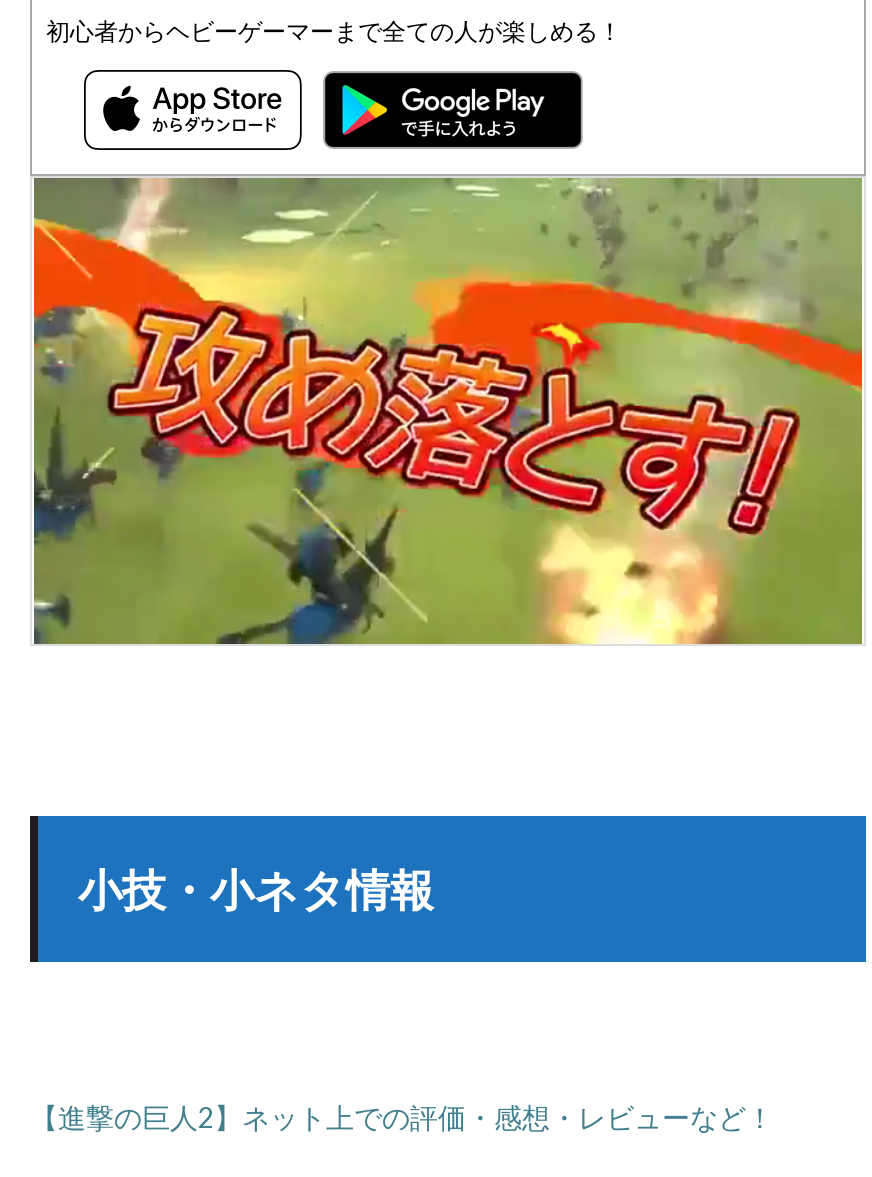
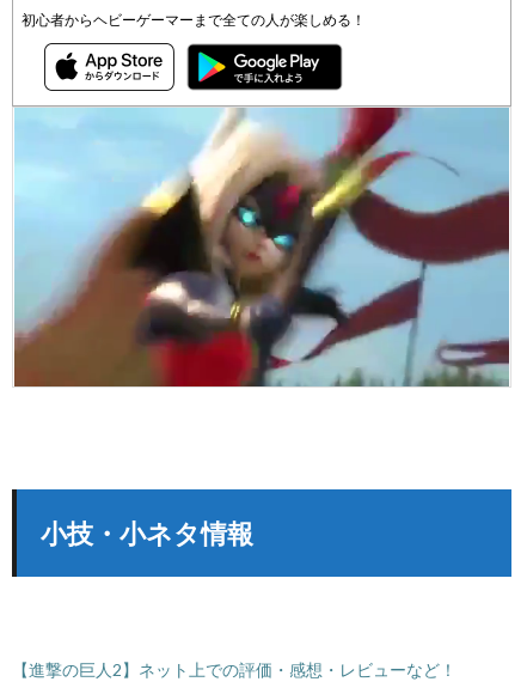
- [image]
+ [image]
